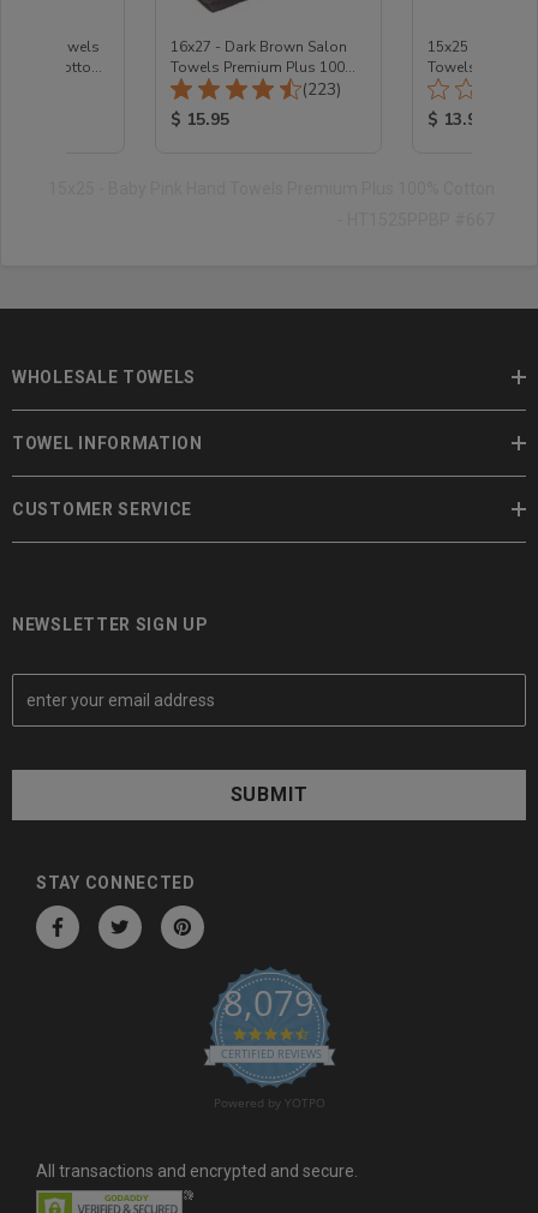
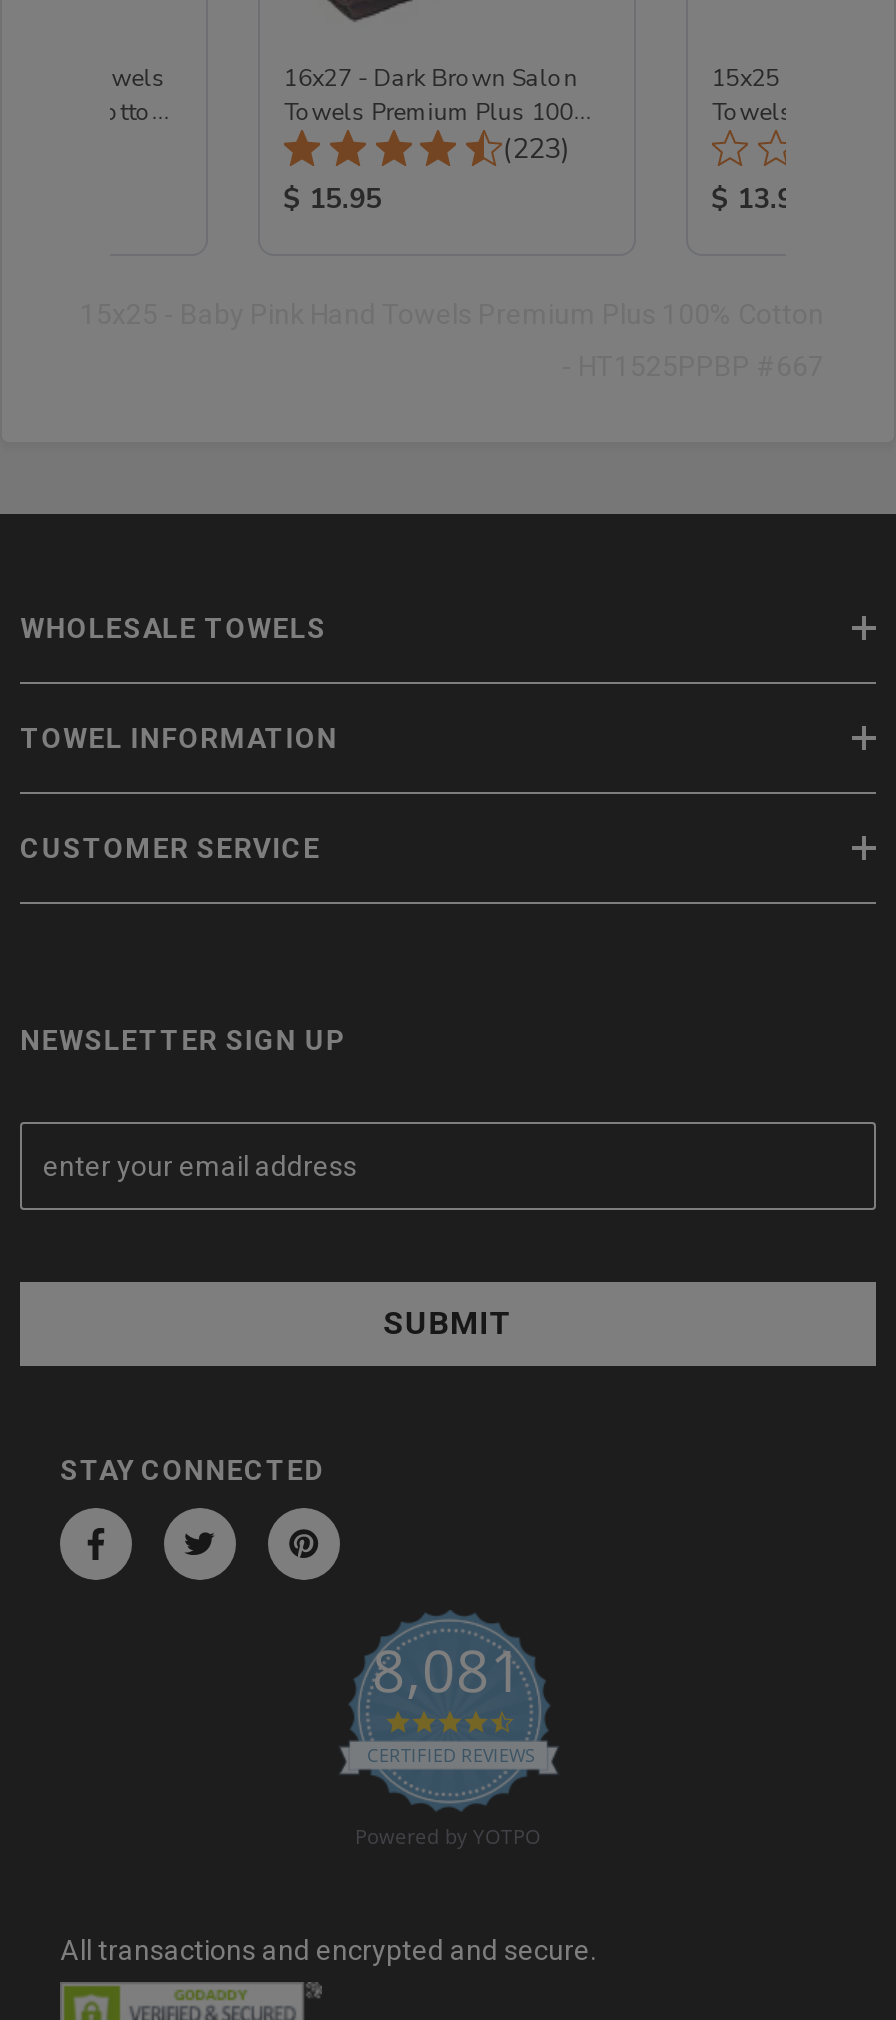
- 8,079
+ 8,081
